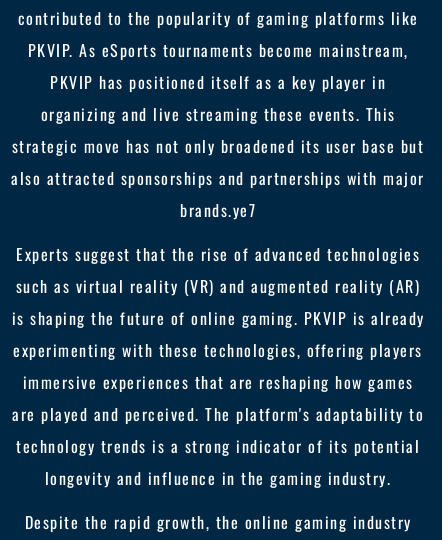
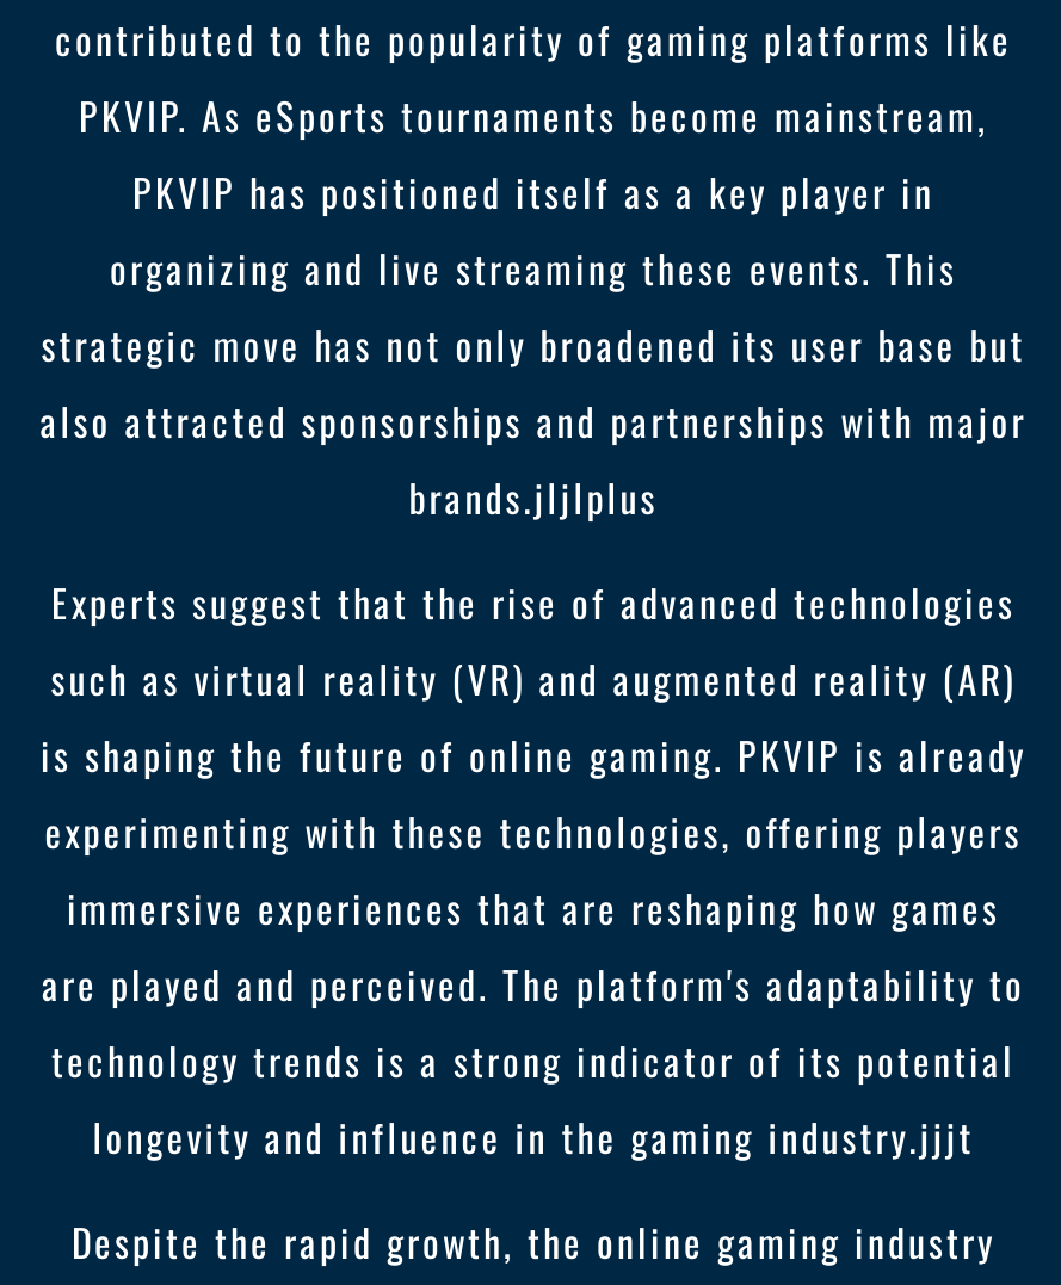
- brands.ye7
+ brands.jljlplus

- longevity and influence in the gaming industry.
+ longevity and influence in the gaming industry.jjjt
